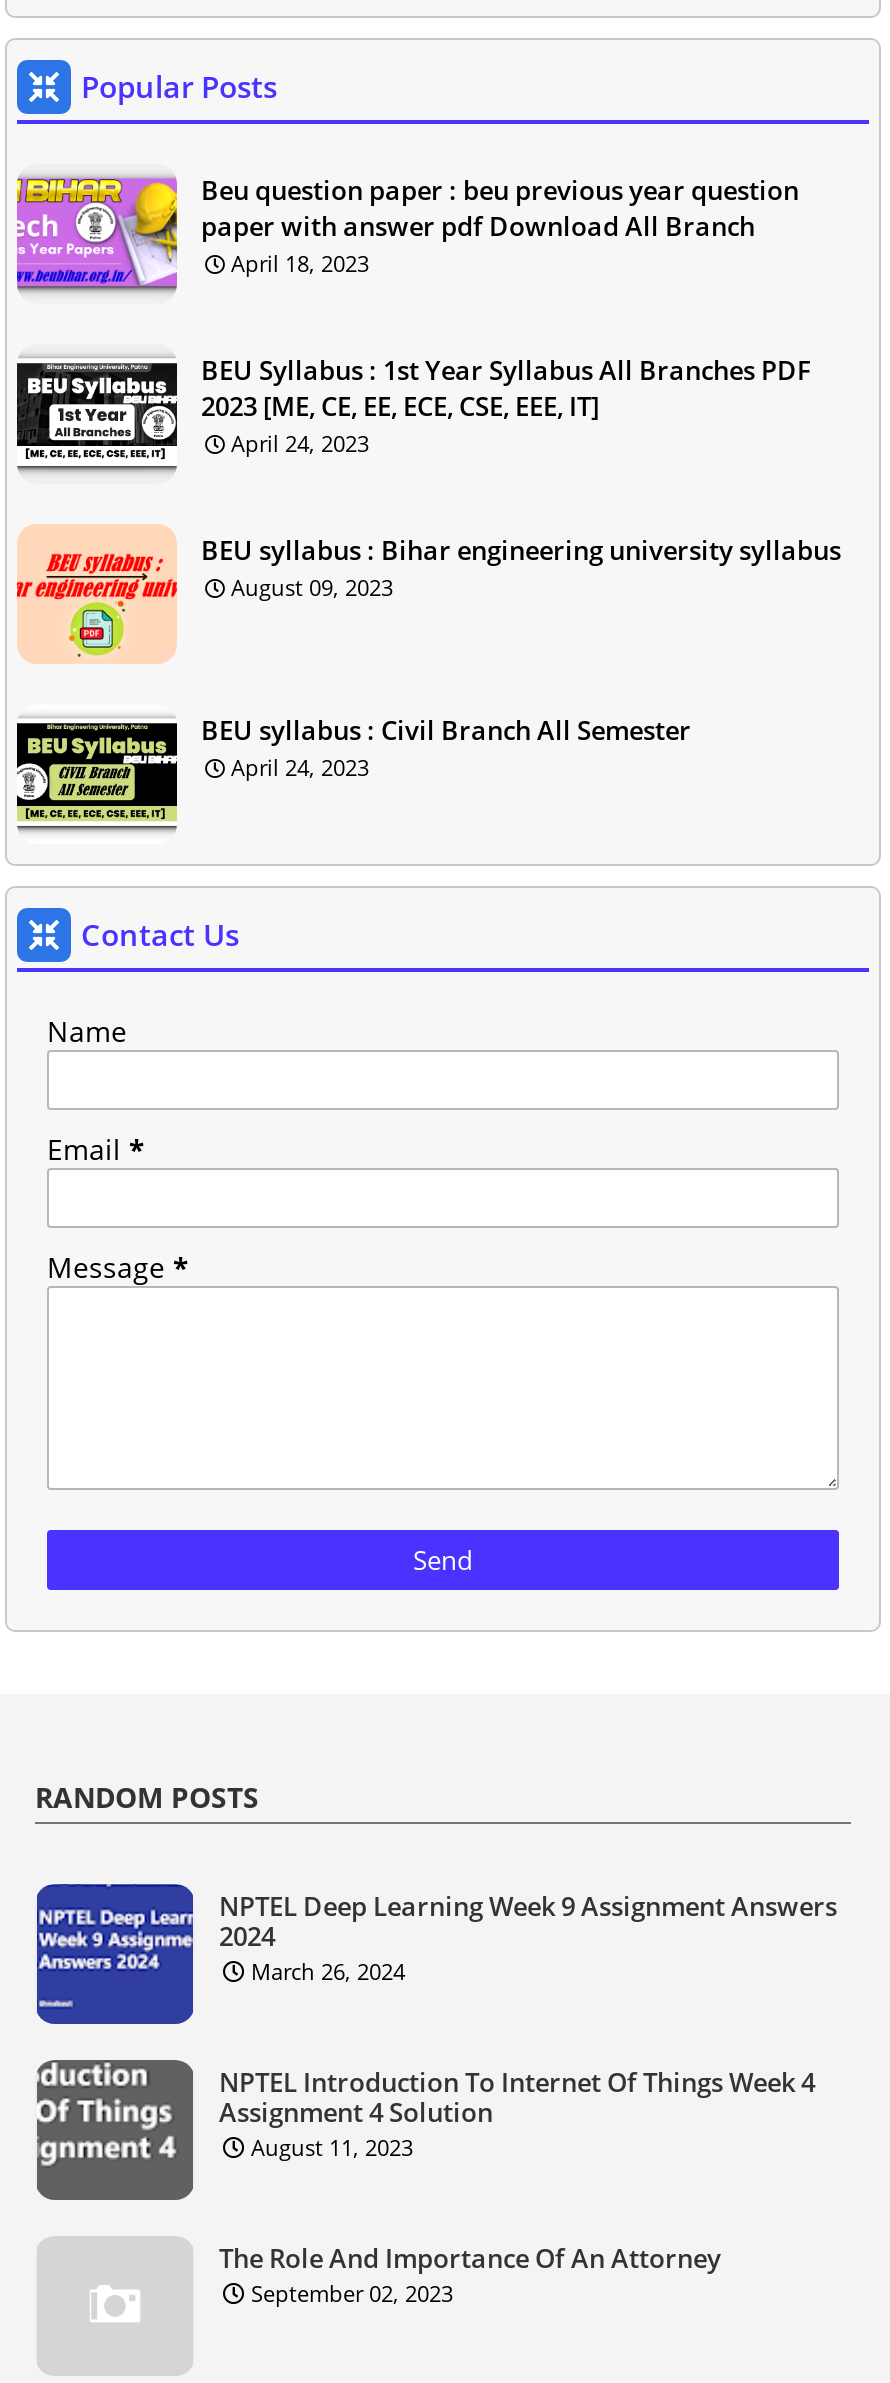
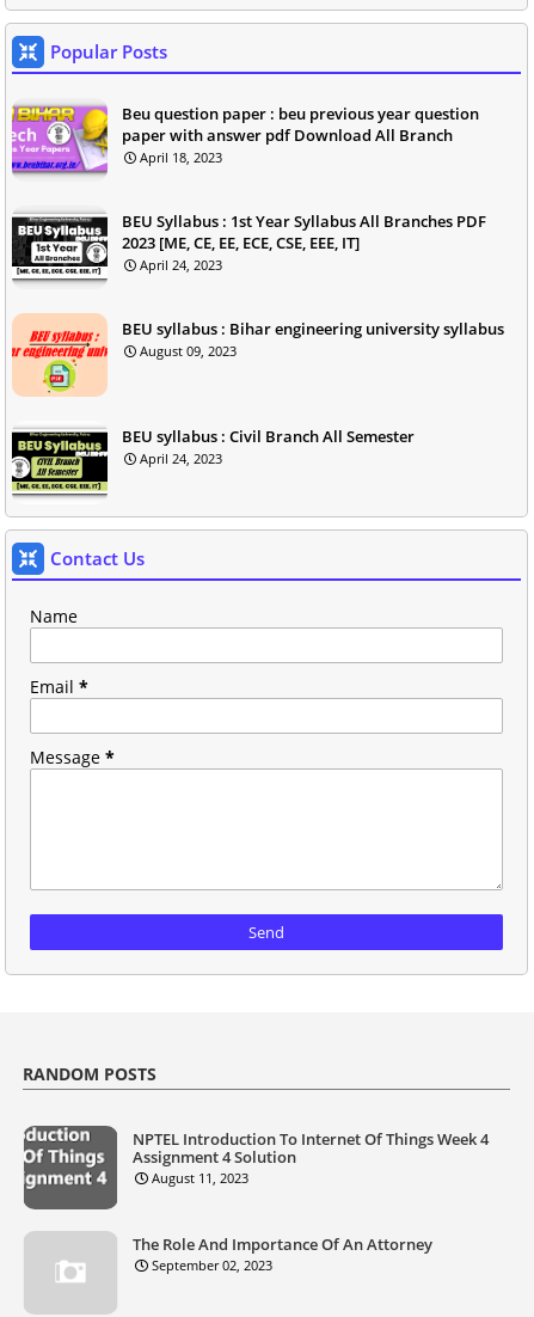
- [image]
- NPTEL Deep Learning Week 9 Assignment Answers
- 2024
- March 26, 2024
